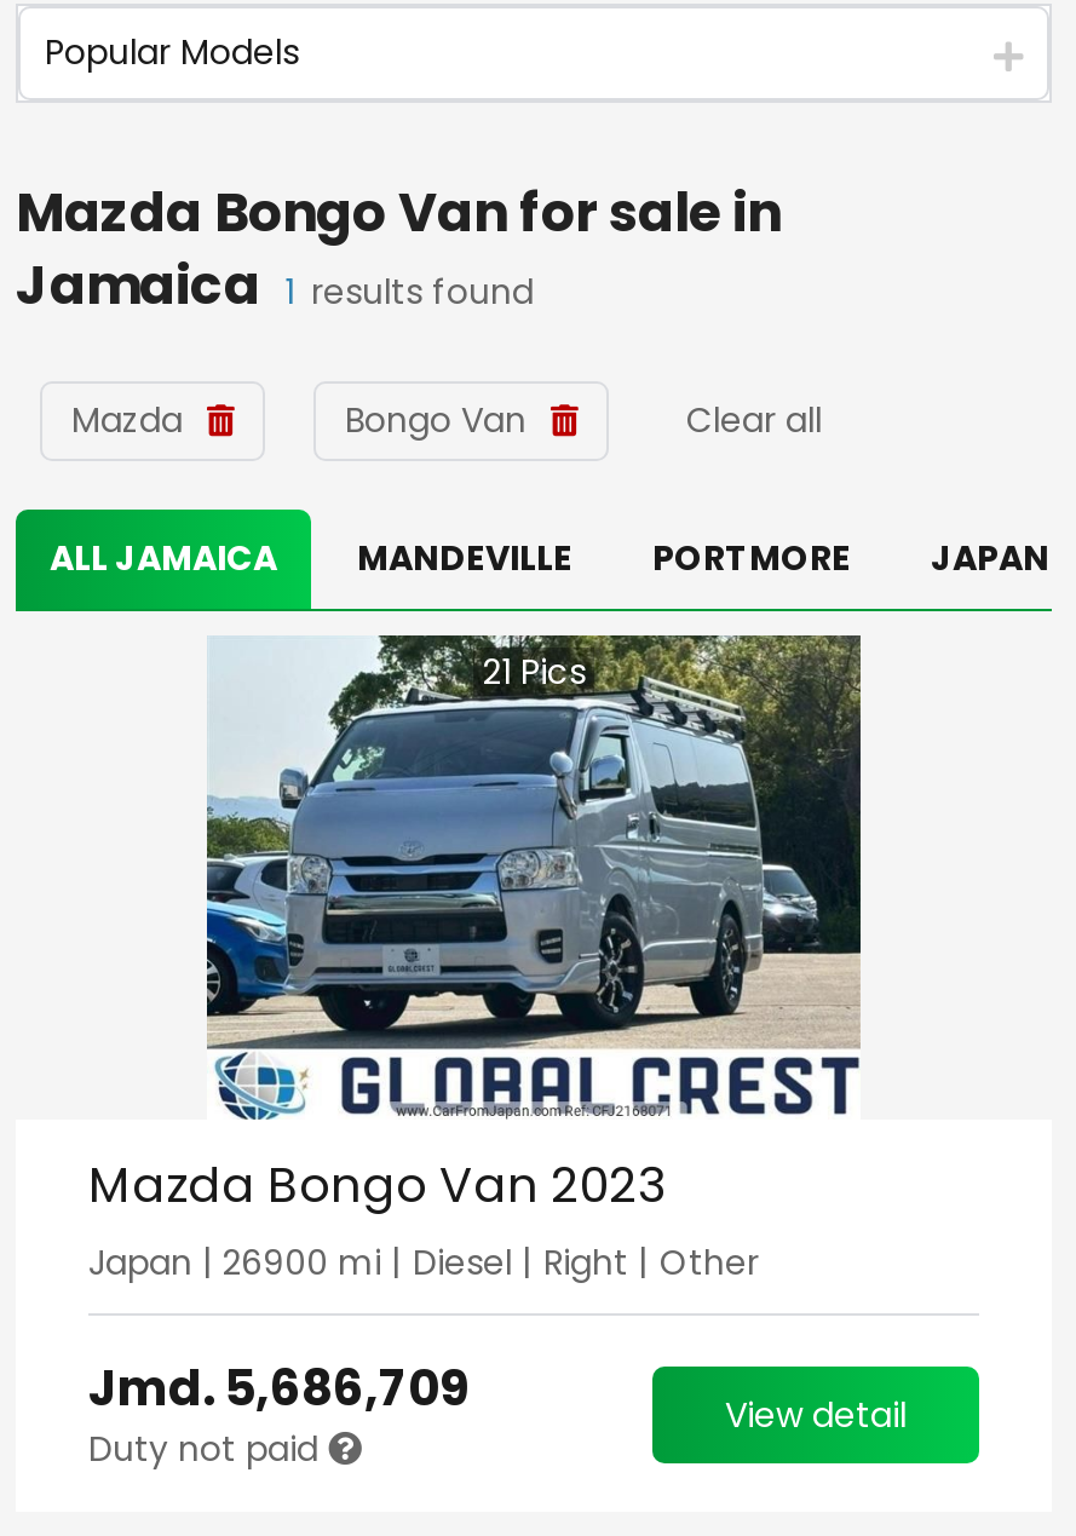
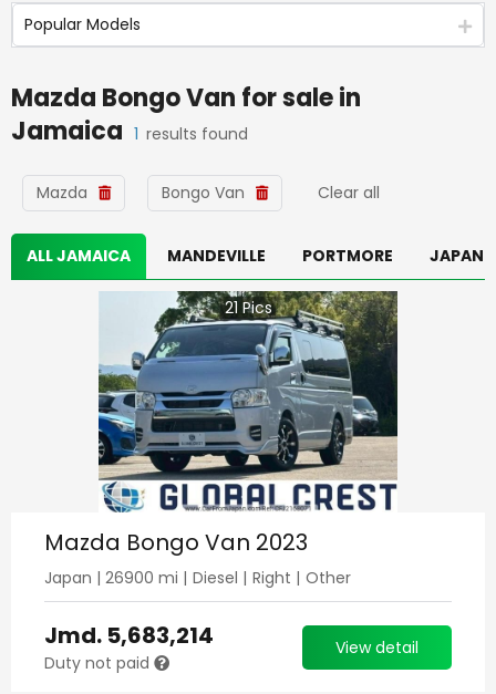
- Jmd. 5,686,709
+ Jmd. 5,683,214
